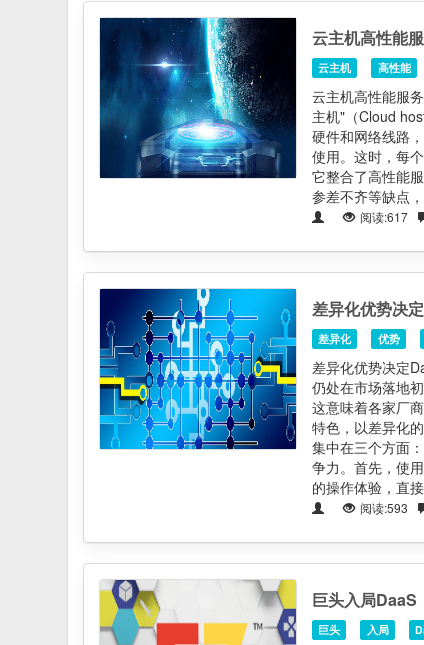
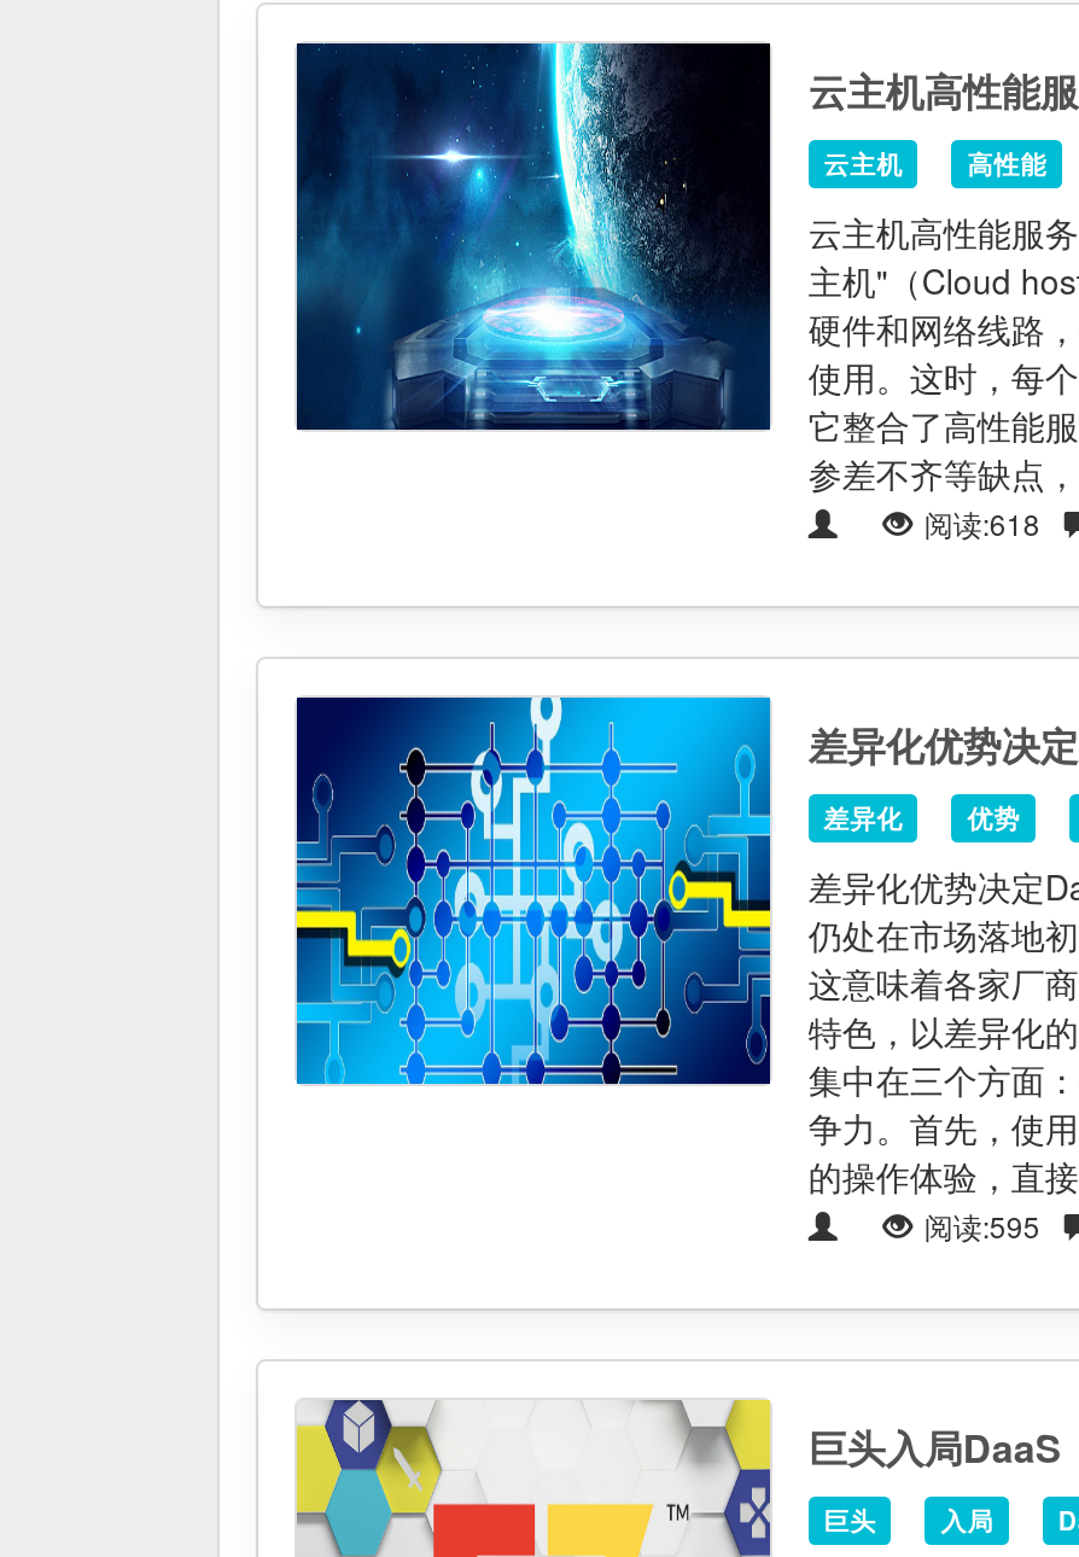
- 阅读:617
+ 阅读:618

- 阅读:593
+ 阅读:595
